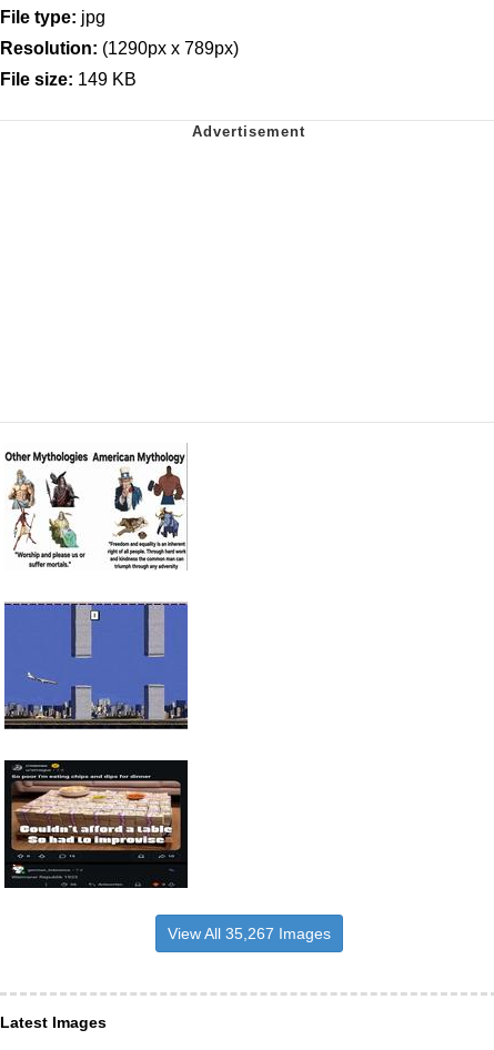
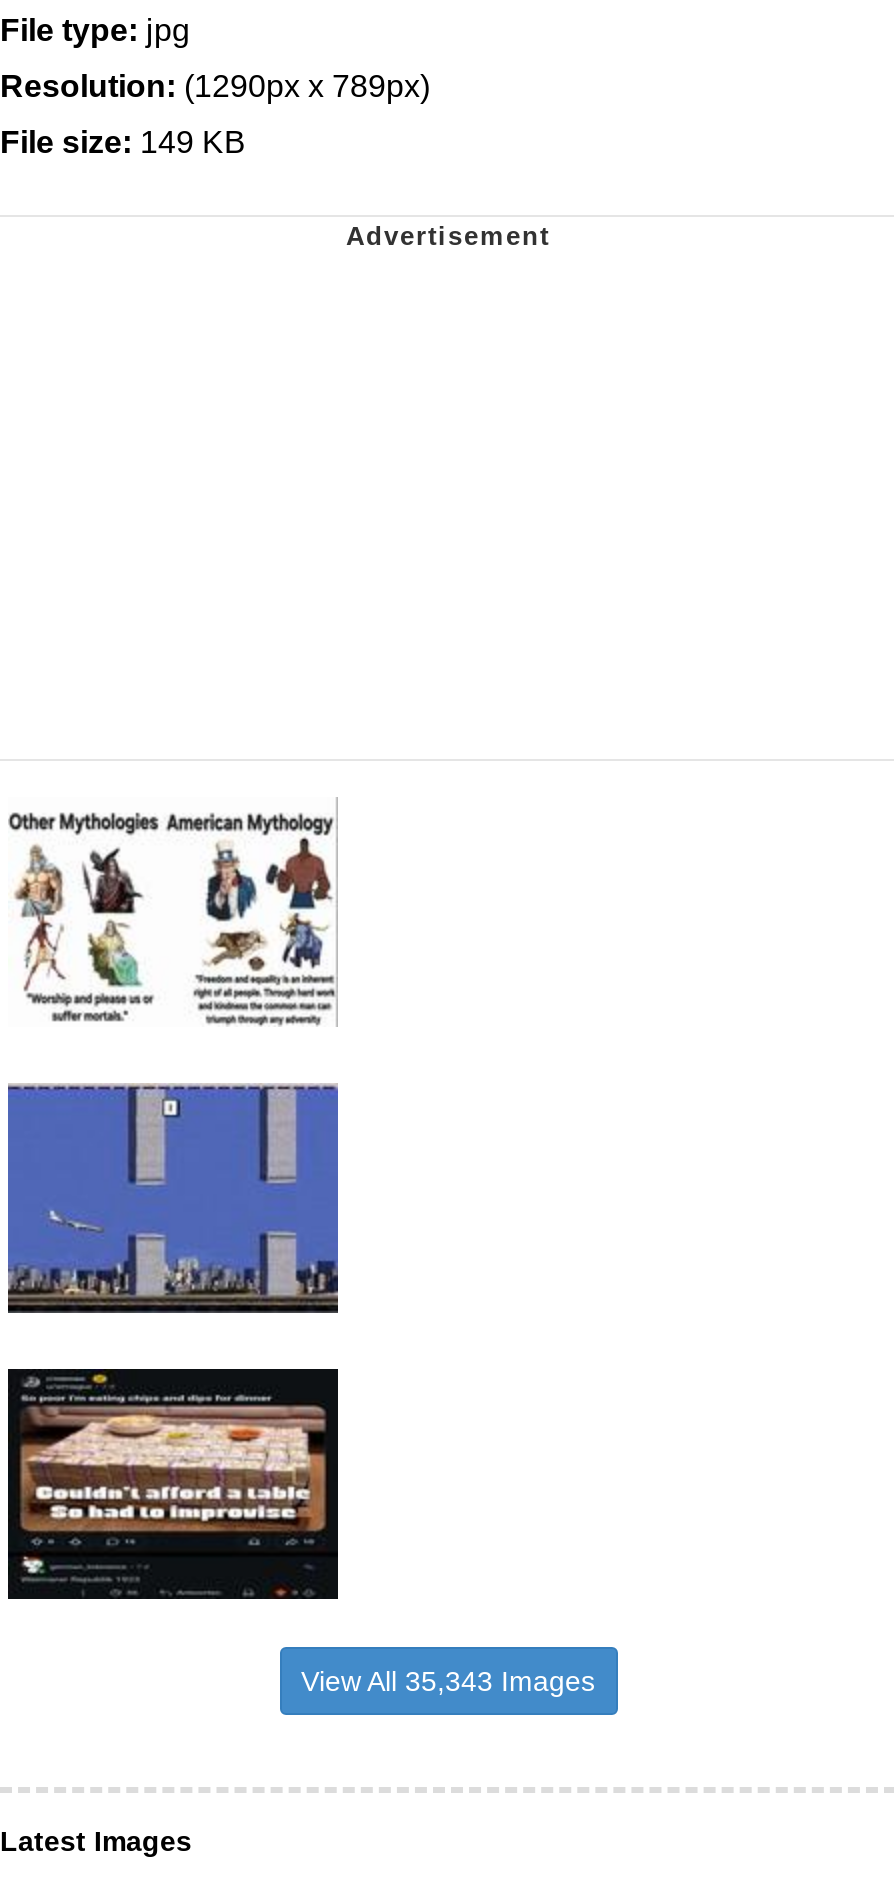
- View All 35,267 Images
+ View All 35,343 Images
